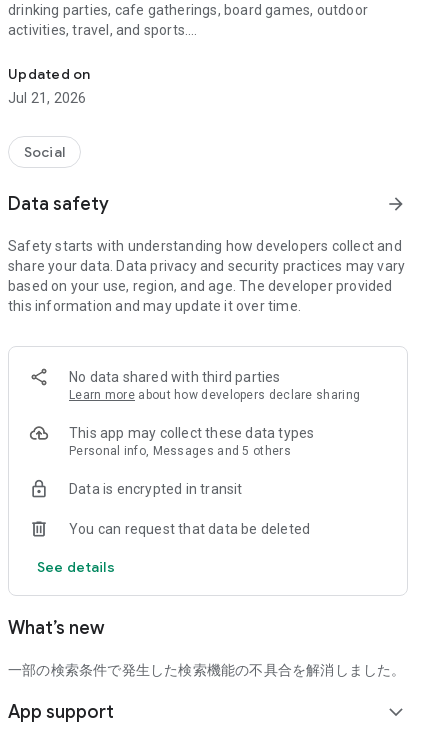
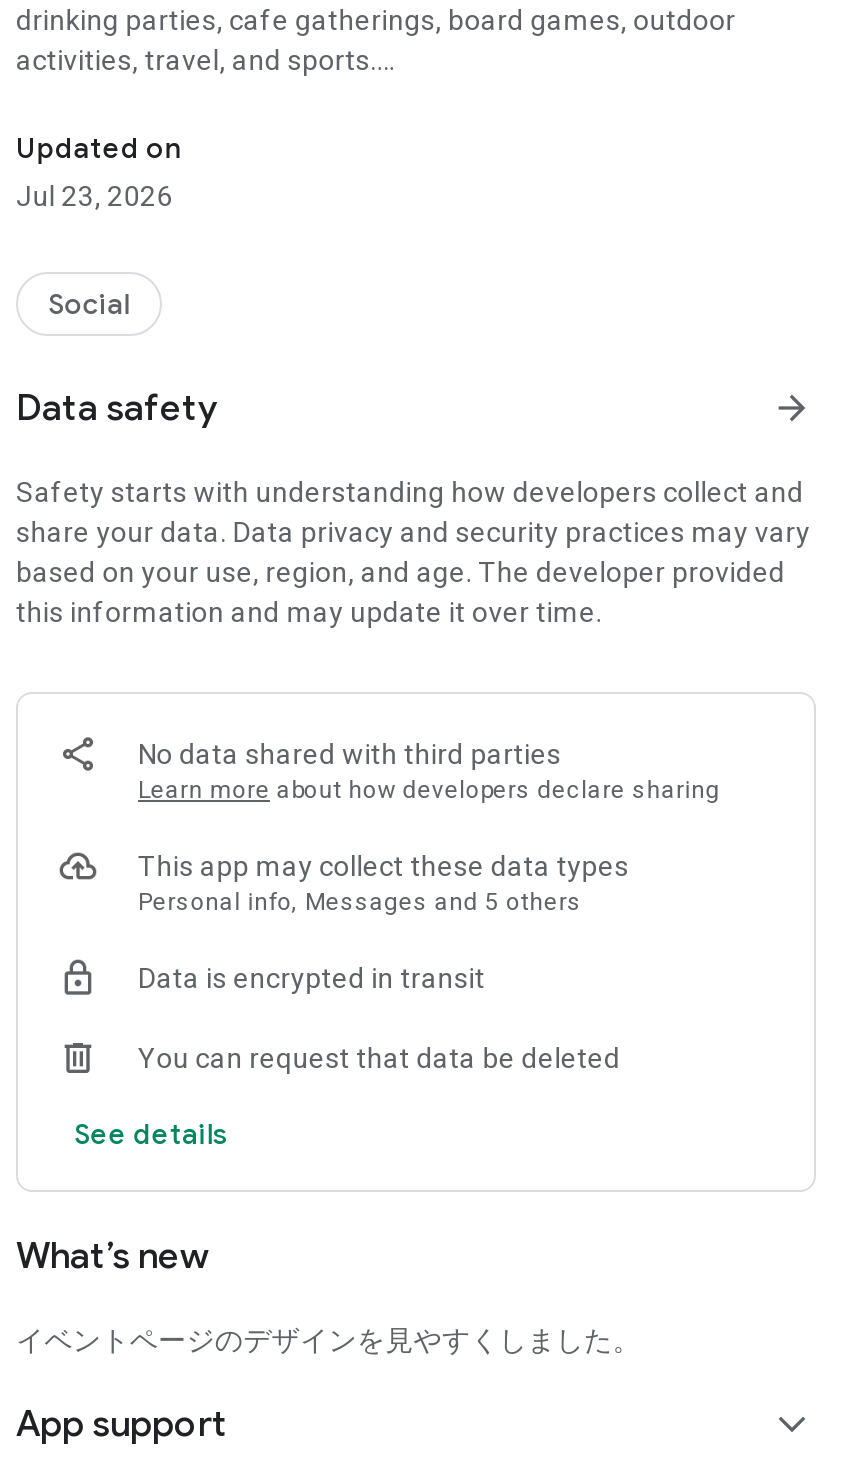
- Jul 21, 2026
+ Jul 23, 2026

- 一部の検索条件で発生した検索機能の不具合を解消しました。
+ イベントページのデザインを見やすくしました。
